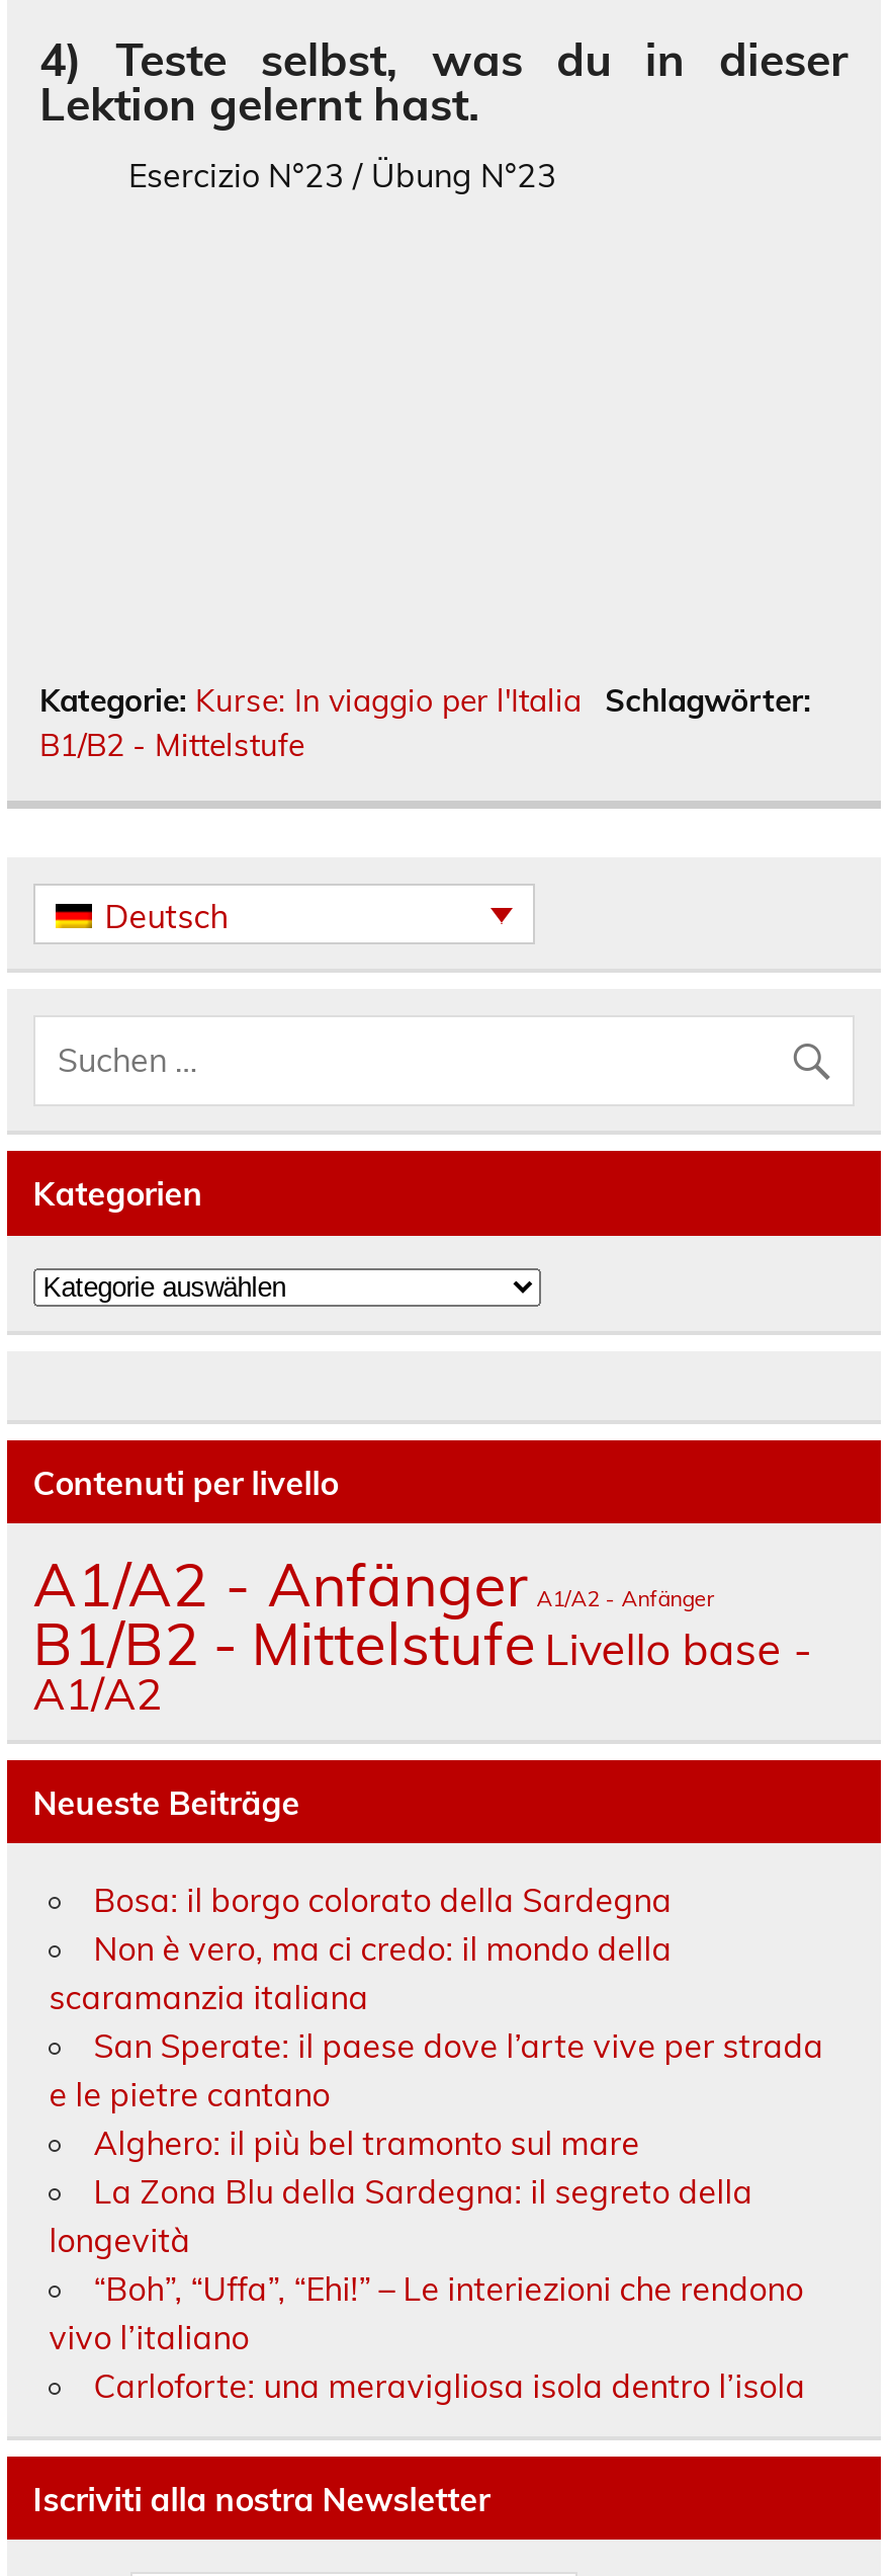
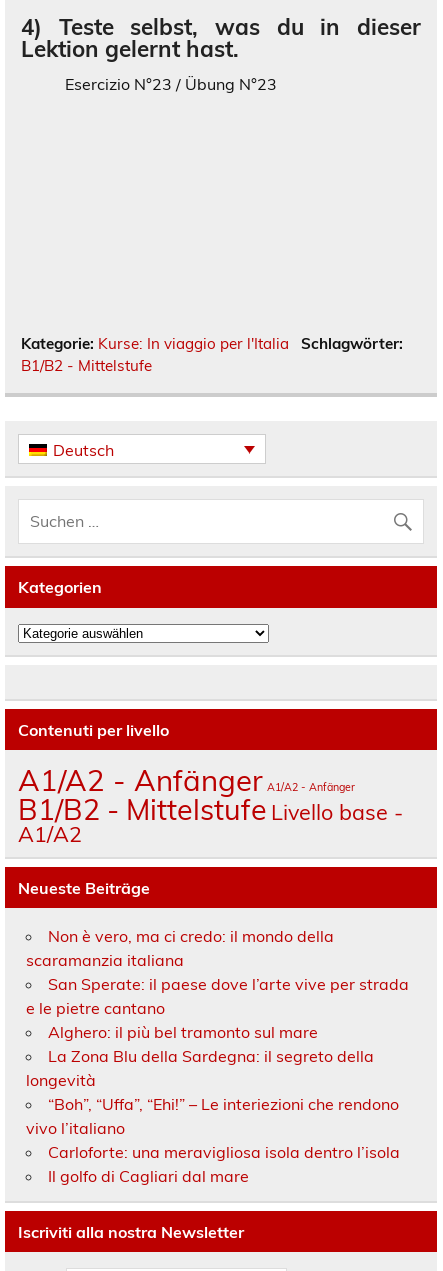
- Bosa: il borgo colorato della Sardegna

moved up: Non è vero, ma ci credo: il mondo della | scaramanzia italiana | San Sperate: il paese dove l’arte vive per strada | ... | vivo l’italiano | Carloforte: una meravigliosa isola dentro l’isola

+ Il golfo di Cagliari dal mare
